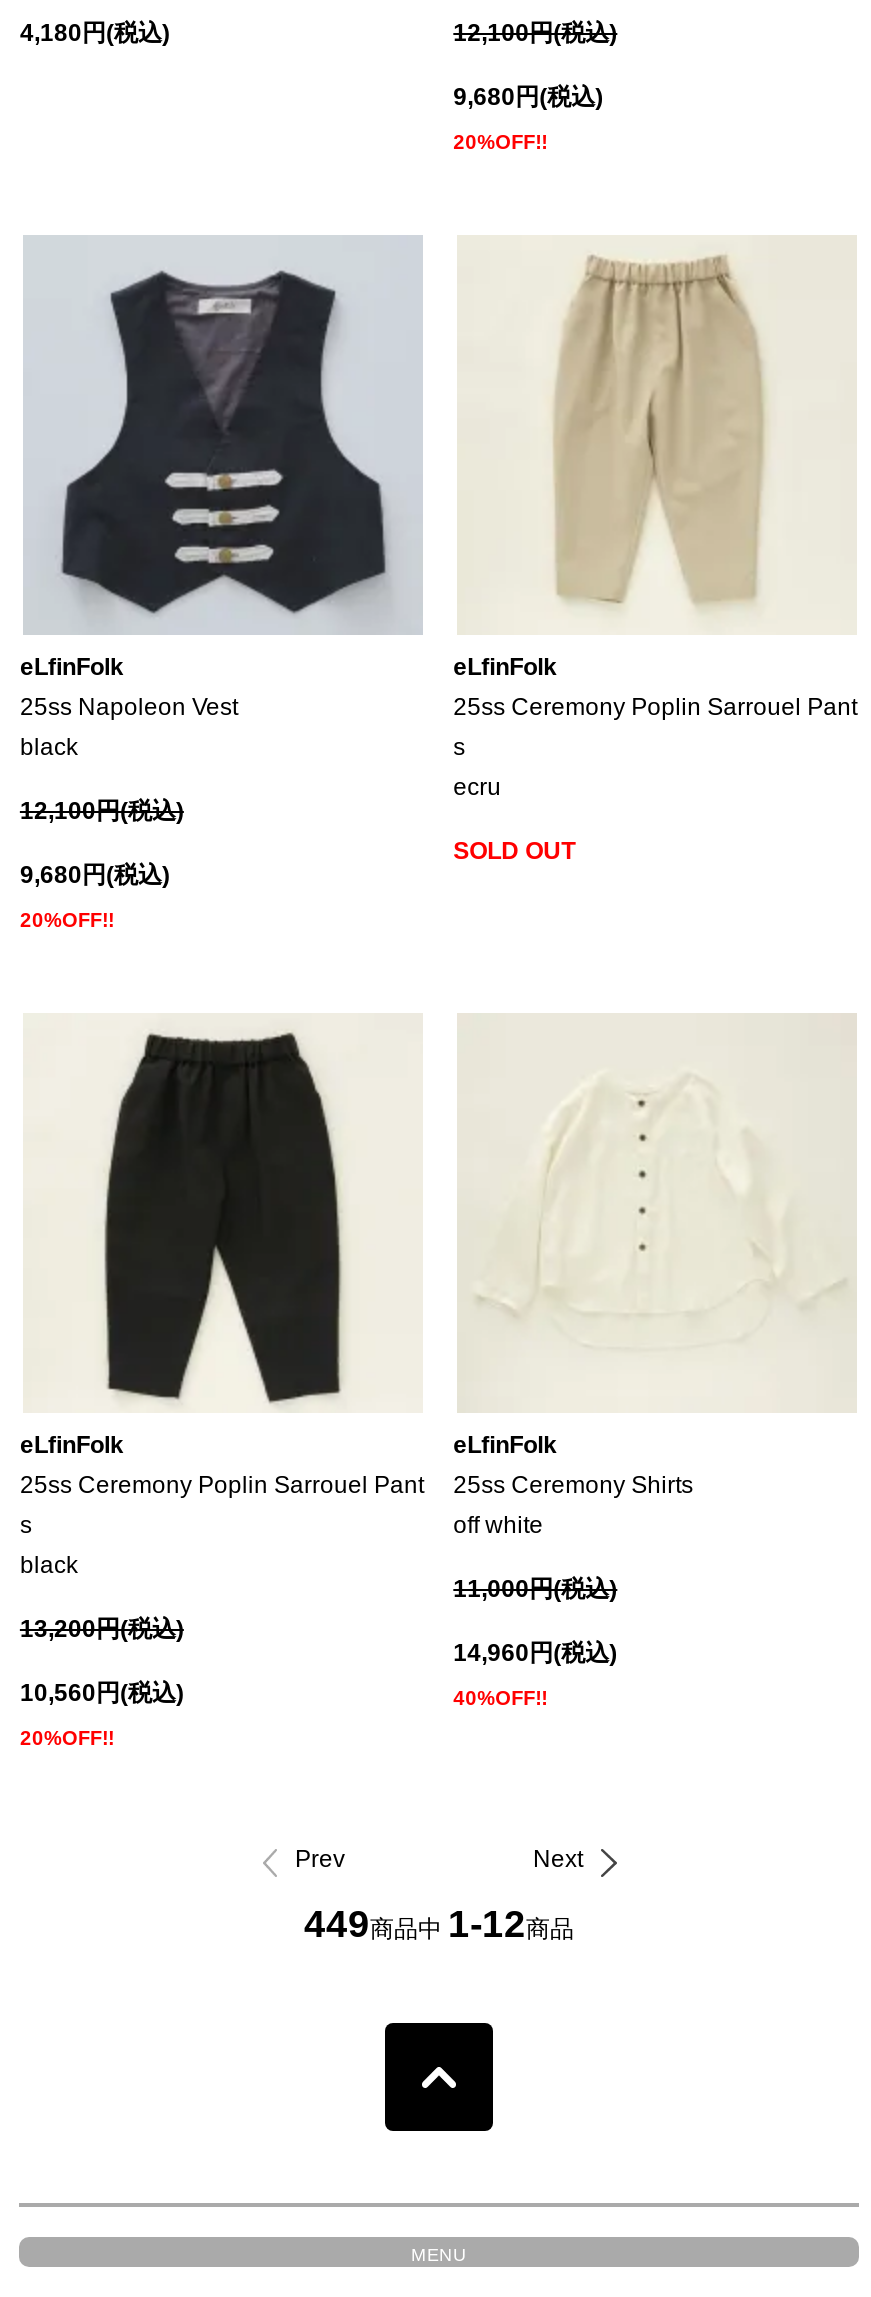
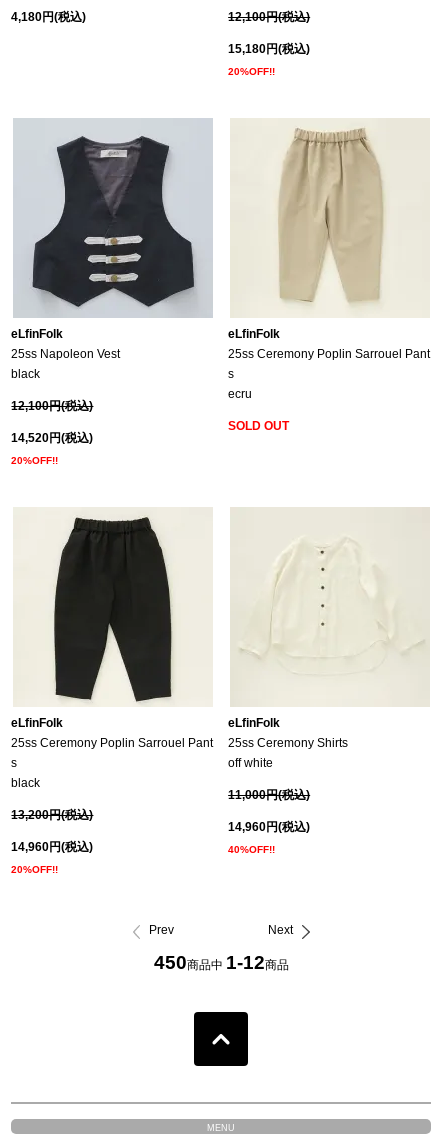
- 9,680円(税込)
+ 15,180円(税込)

- 9,680円(税込)
+ 14,520円(税込)

- 10,560円(税込)
+ 14,960円(税込)

- 449商品中 1-12商品
+ 450商品中 1-12商品
